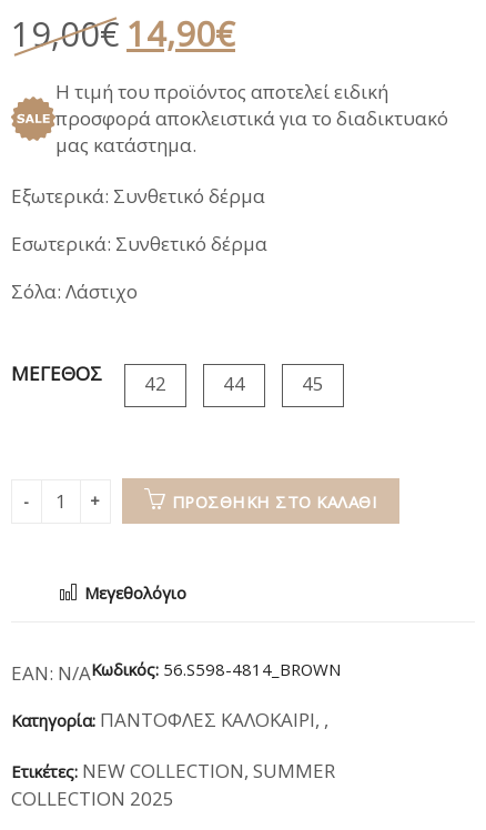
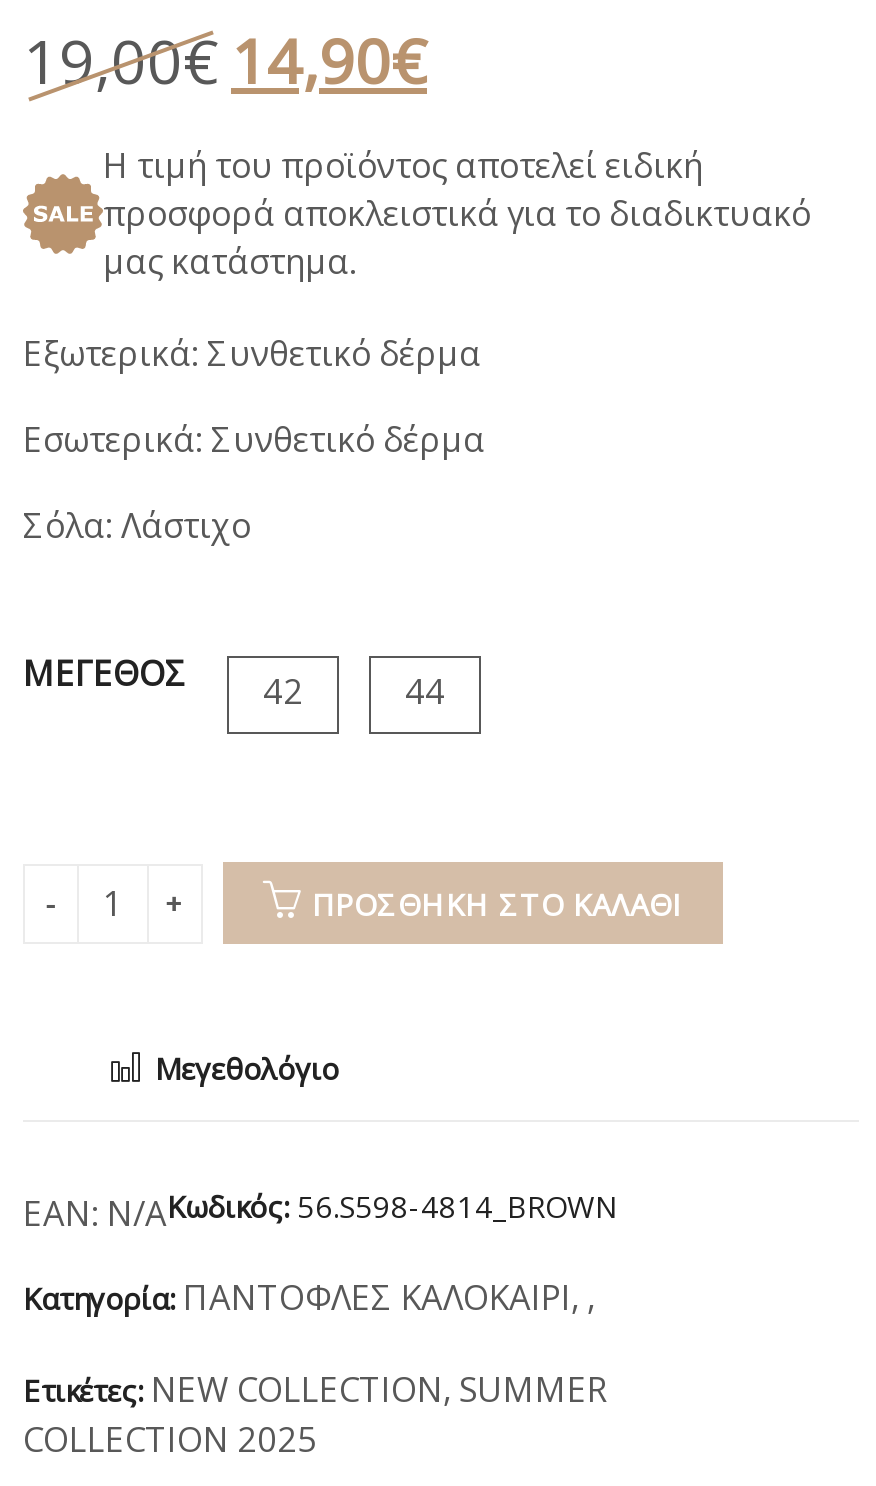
- 45
